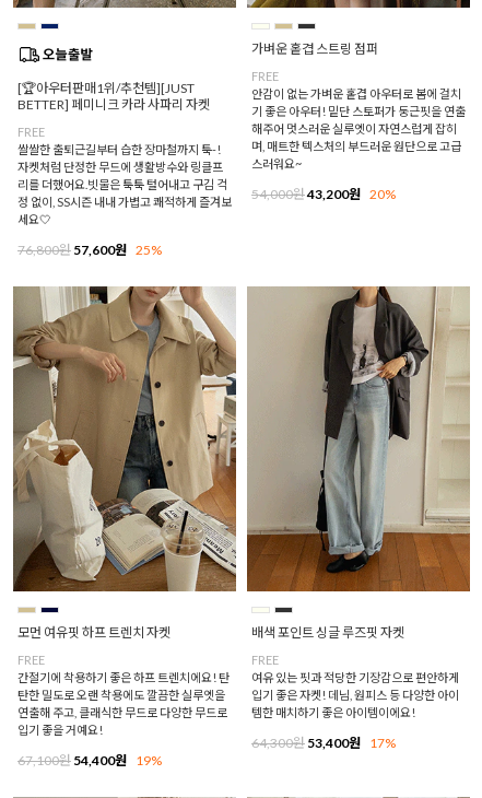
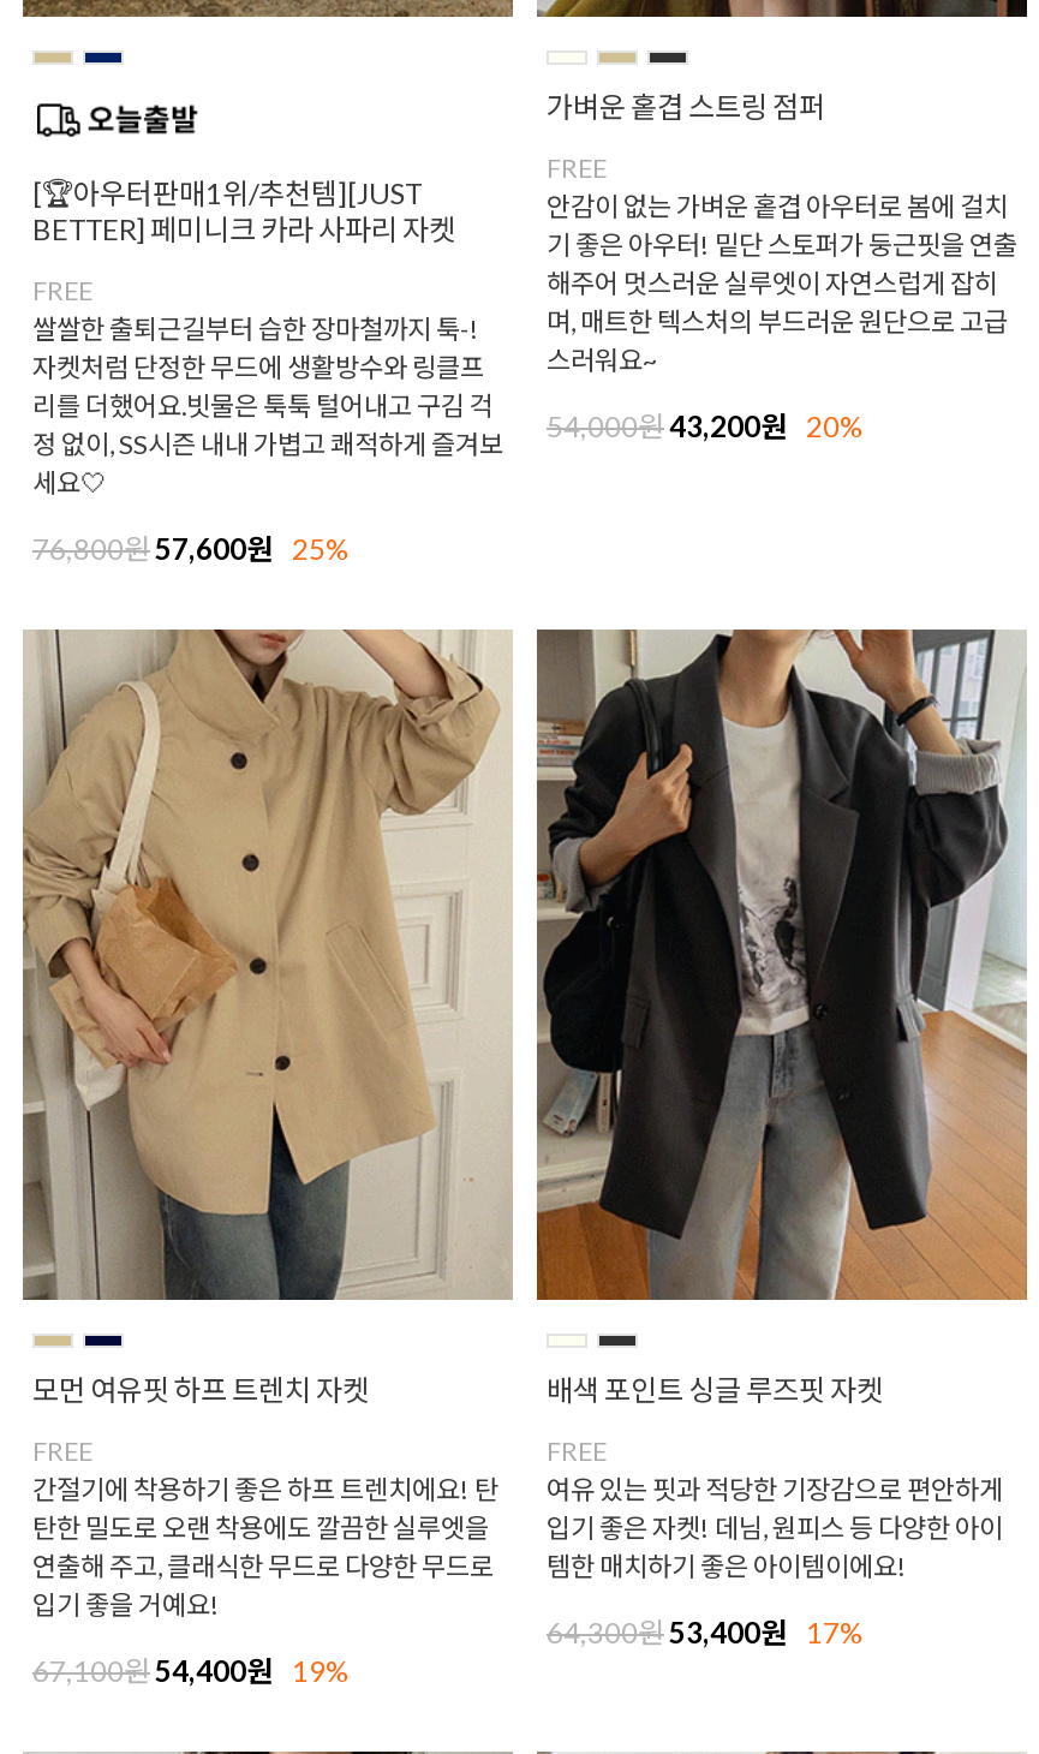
- [image]
+ [image]

- [image]
+ [image]
